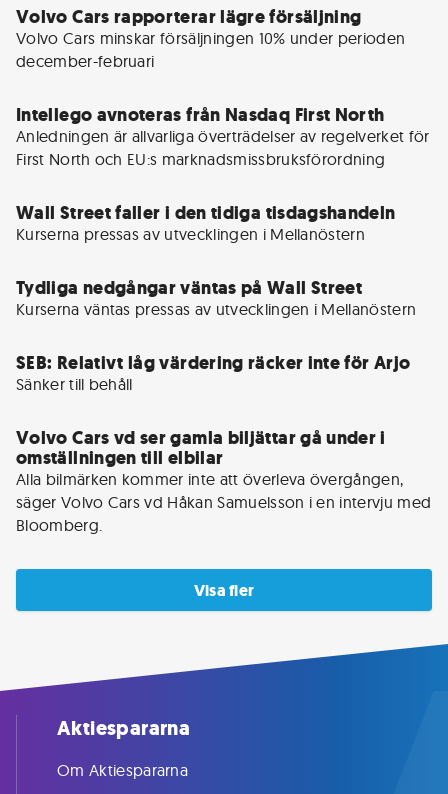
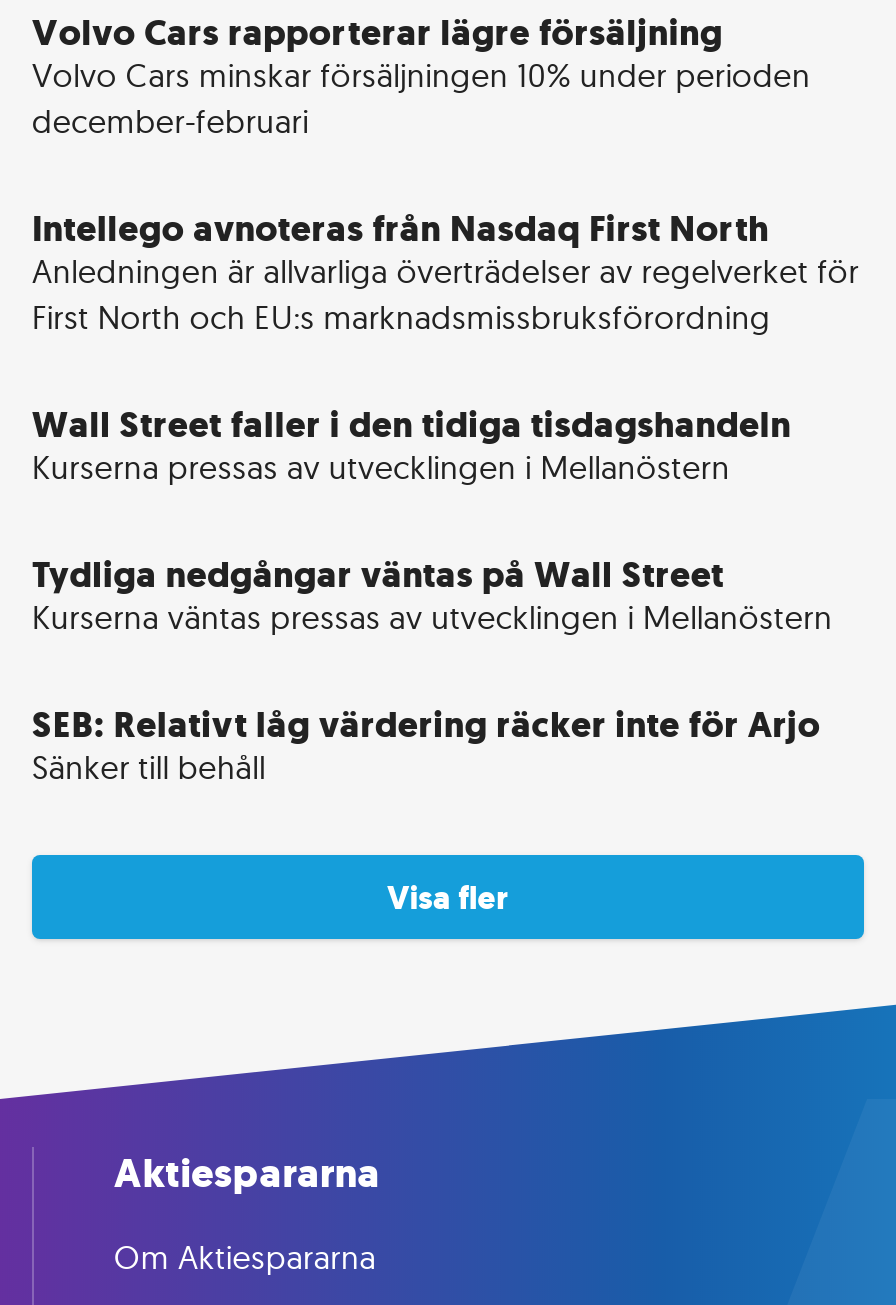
- Volvo Cars vd ser gamla biljättar gå under i
- omställningen till elbilar
- Alla bilmärken kommer inte att överleva övergången,
- säger Volvo Cars vd Håkan Samuelsson i en intervju med
- Bloomberg.
